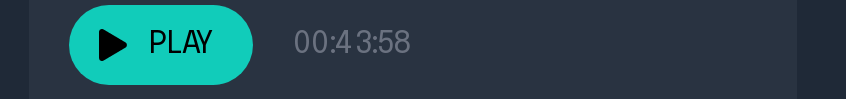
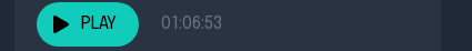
- 00:43:58
+ 01:06:53
